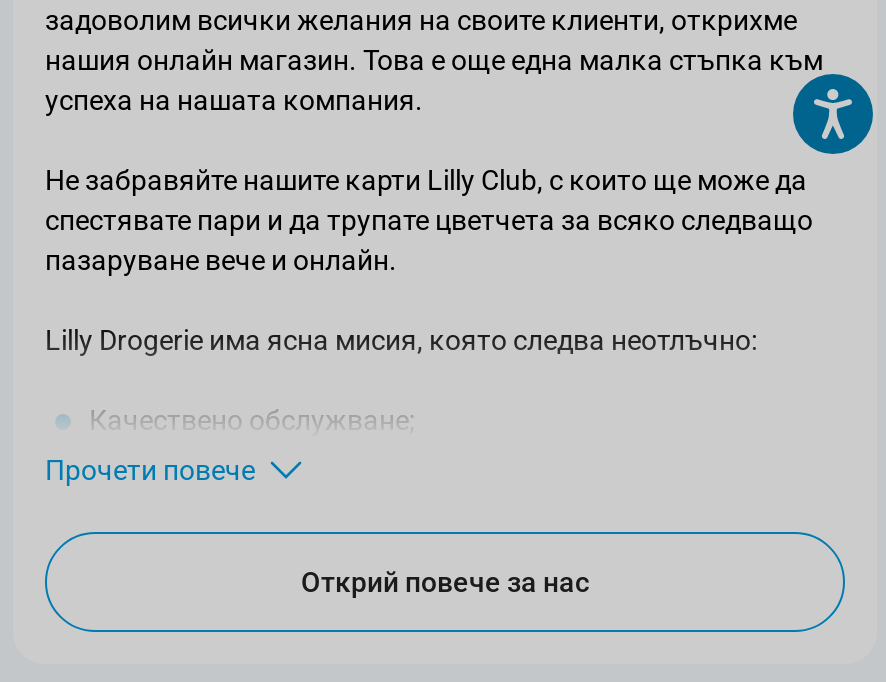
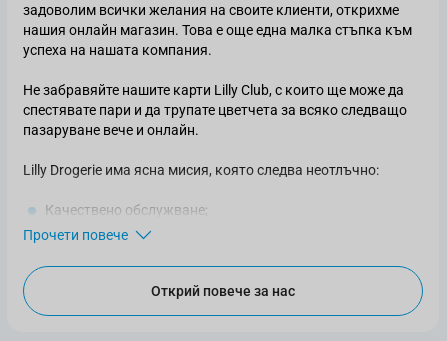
- [image]
